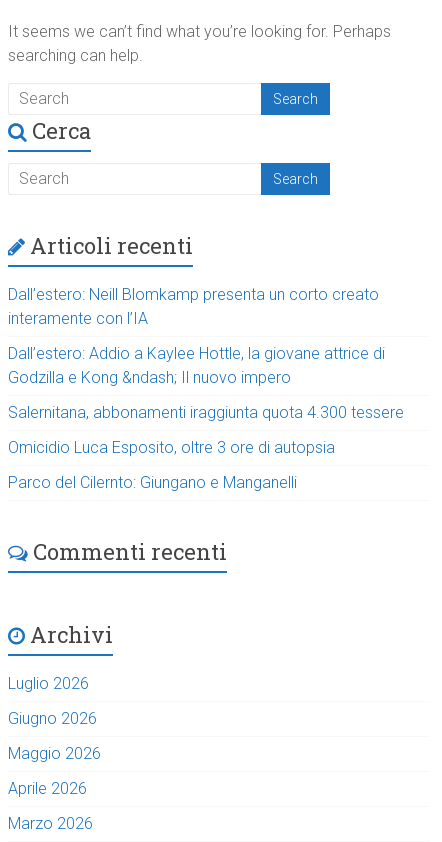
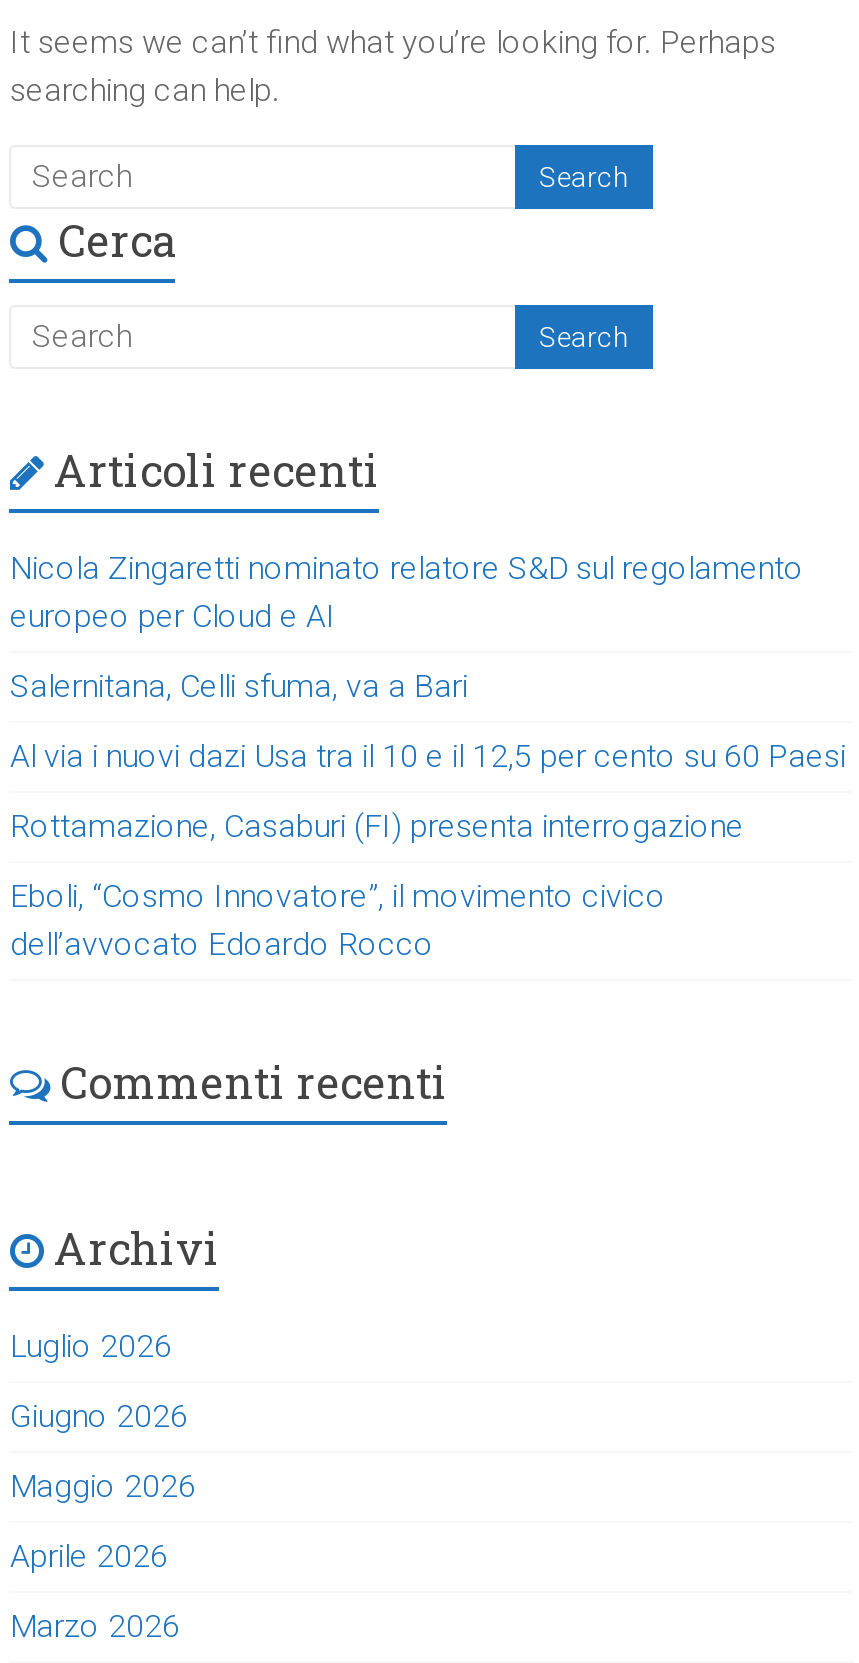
- Dall’estero: Neill Blomkamp presenta un corto creato
- interamente con l’IA
+ Nicola Zingaretti nominato relatore S&D sul regolamento
+ europeo per Cloud e AI

- Dall’estero: Addio a Kaylee Hottle, la giovane attrice di
- Godzilla e Kong &ndash; Il nuovo impero
+ Salernitana, Celli sfuma, va a Bari

- Salernitana, abbonamenti iraggiunta quota 4.300 tessere
+ Al via i nuovi dazi Usa tra il 10 e il 12,5 per cento su 60 Paesi

- Omicidio Luca Esposito, oltre 3 ore di autopsia
+ Rottamazione, Casaburi (FI) presenta interrogazione

- Parco del Cilernto: Giungano e Manganelli
+ Eboli, “Cosmo Innovatore”, il movimento civico
+ dell’avvocato Edoardo Rocco
